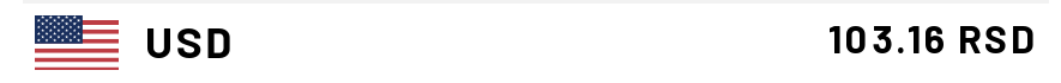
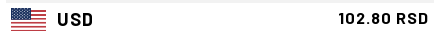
- 103.16 RSD
+ 102.80 RSD
